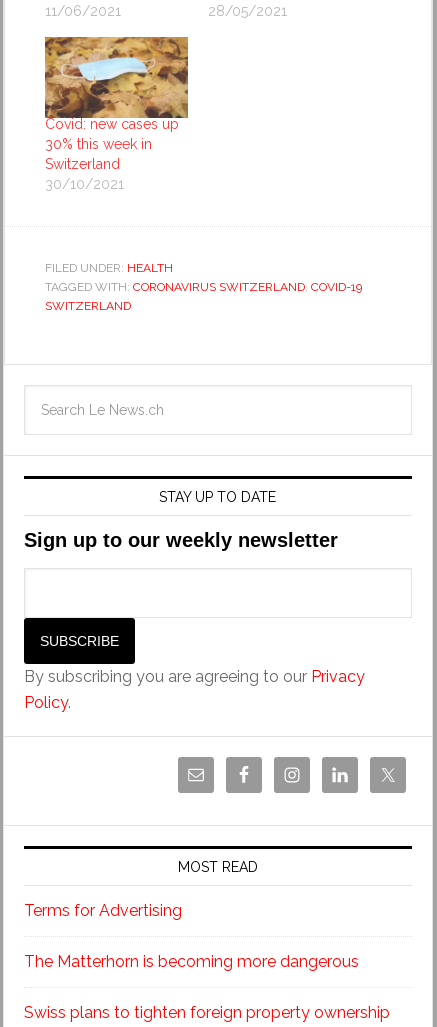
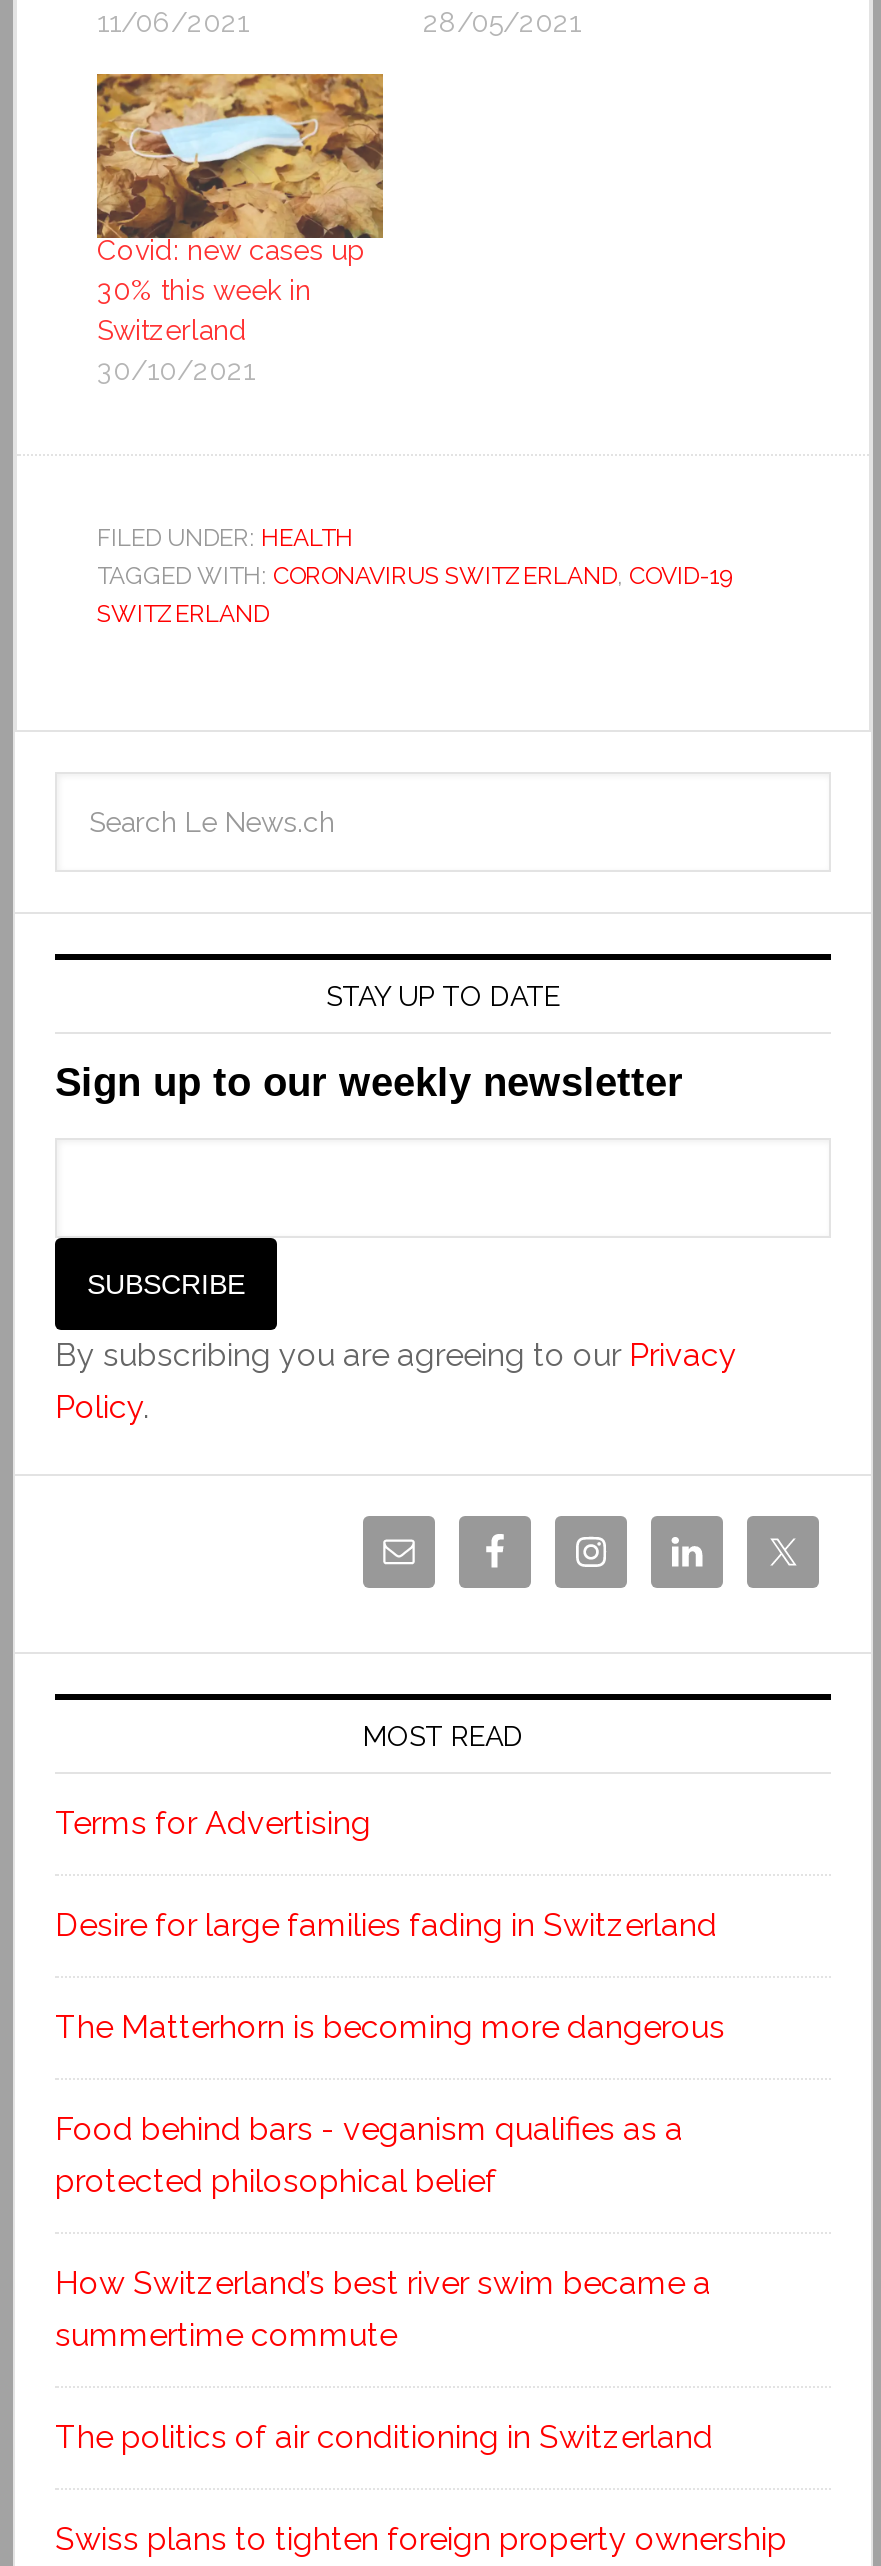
+ Desire for large families fading in Switzerland

+ Food behind bars - veganism qualifies as a
+ protected philosophical belief
+ How Switzerland’s best river swim became a
+ summertime commute
+ The politics of air conditioning in Switzerland
